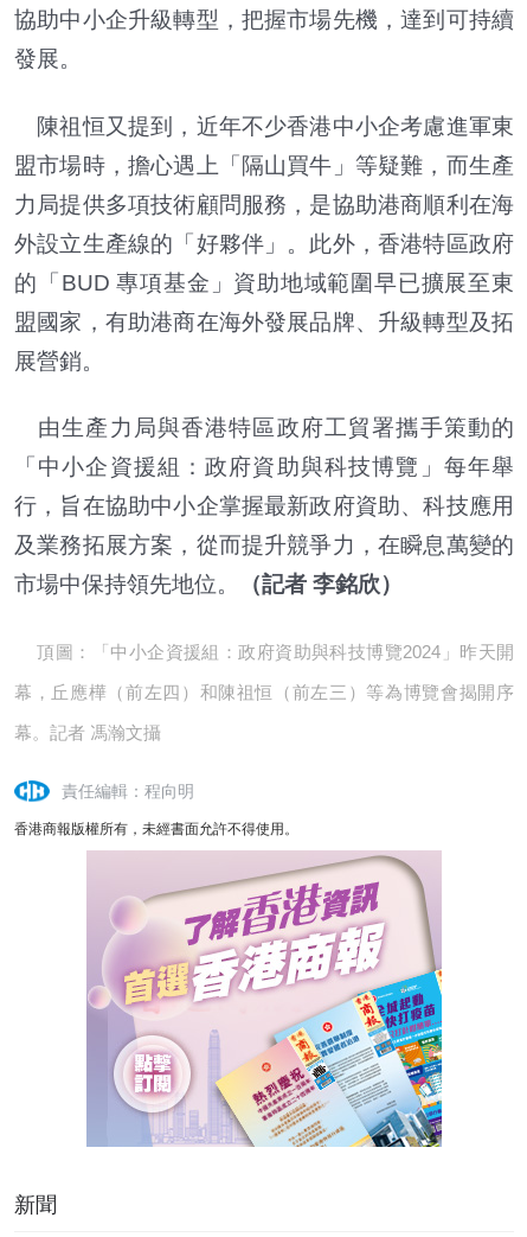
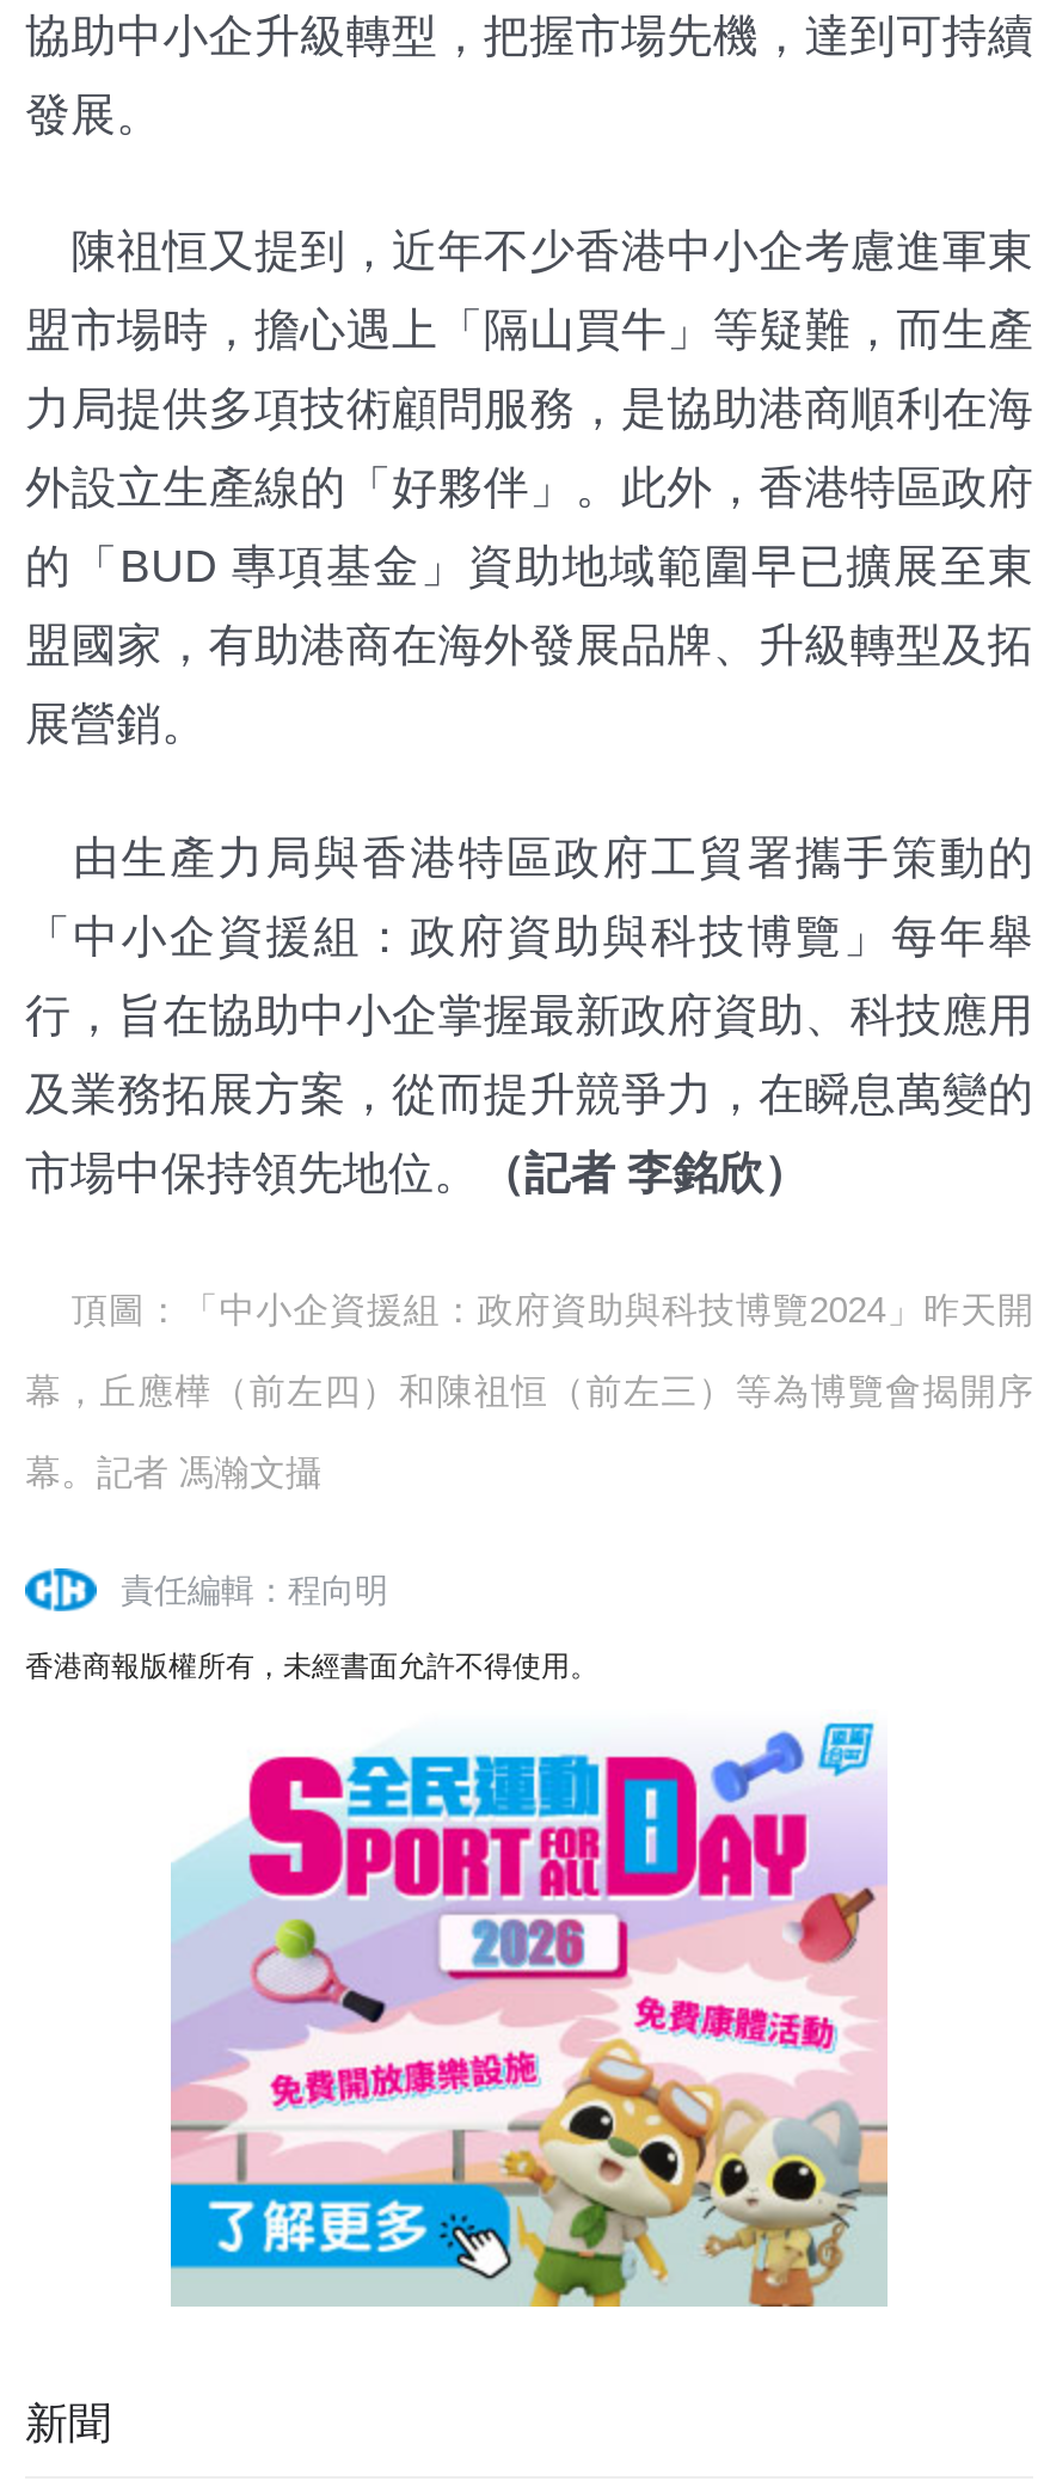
- [image]
+ [image]
